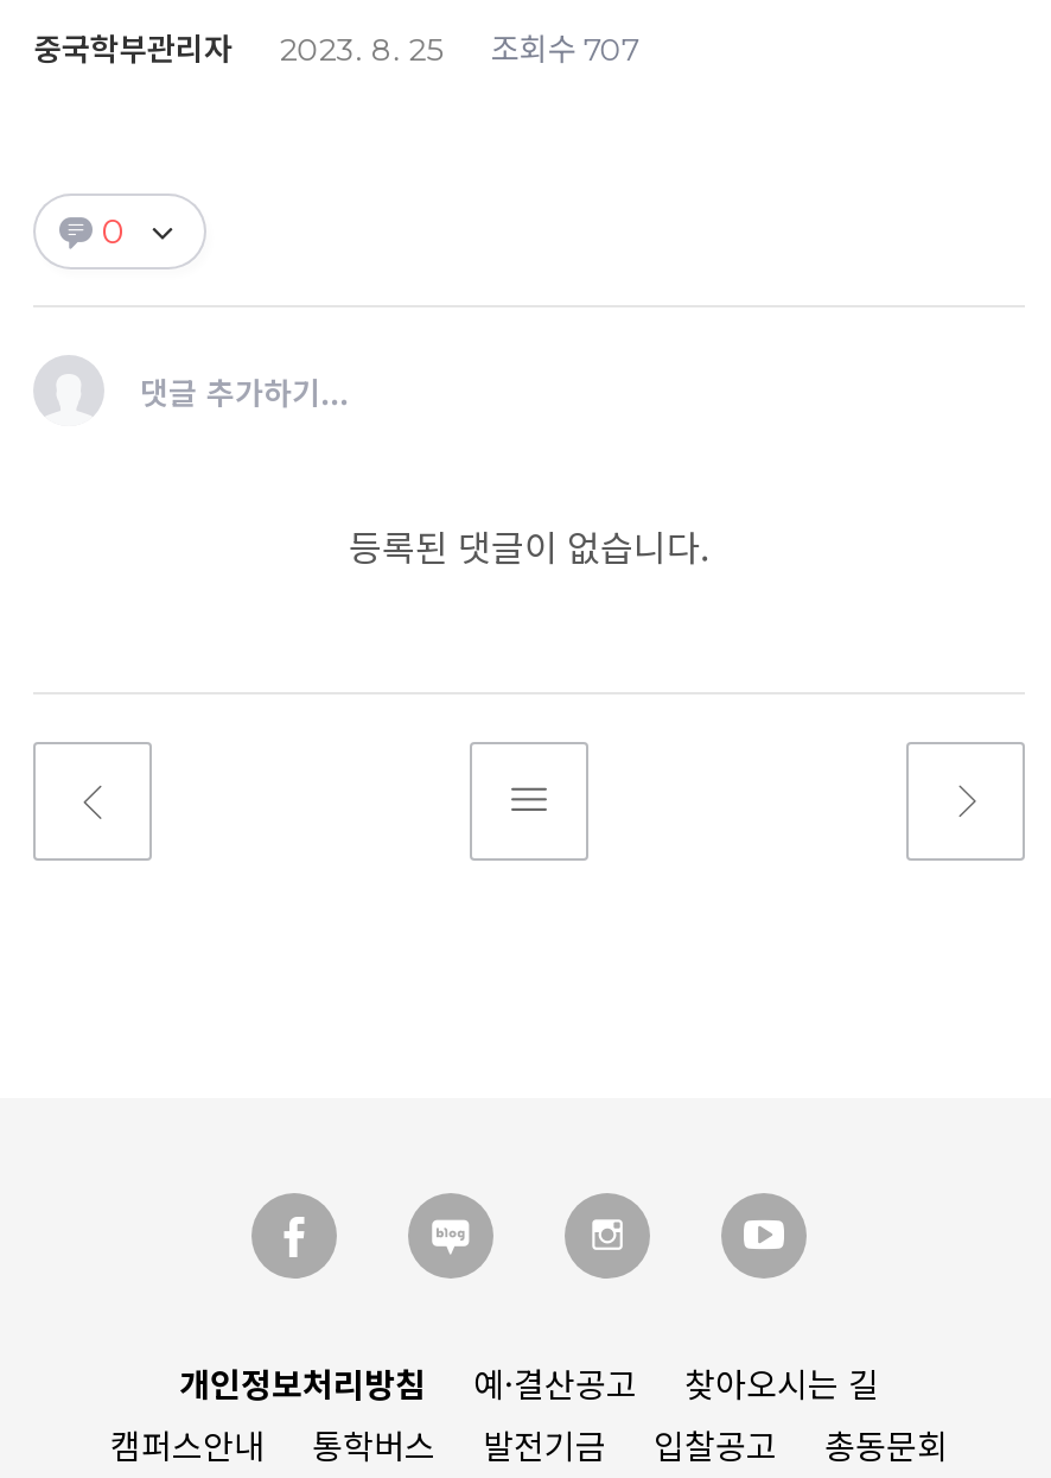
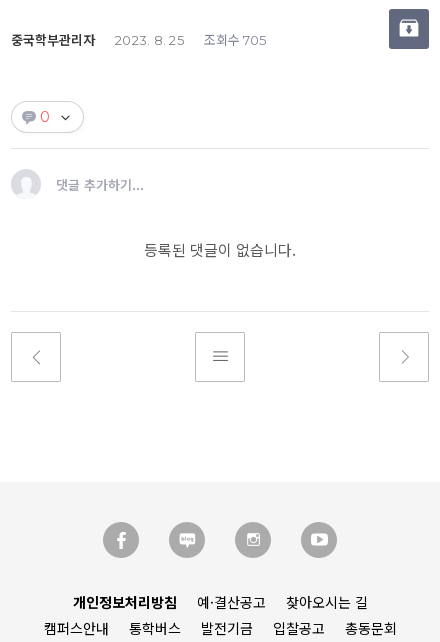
+ [image]

- 중국학부관리자 2023. 8. 25 조회수 707
+ 중국학부관리자 2023. 8. 25 조회수 705
